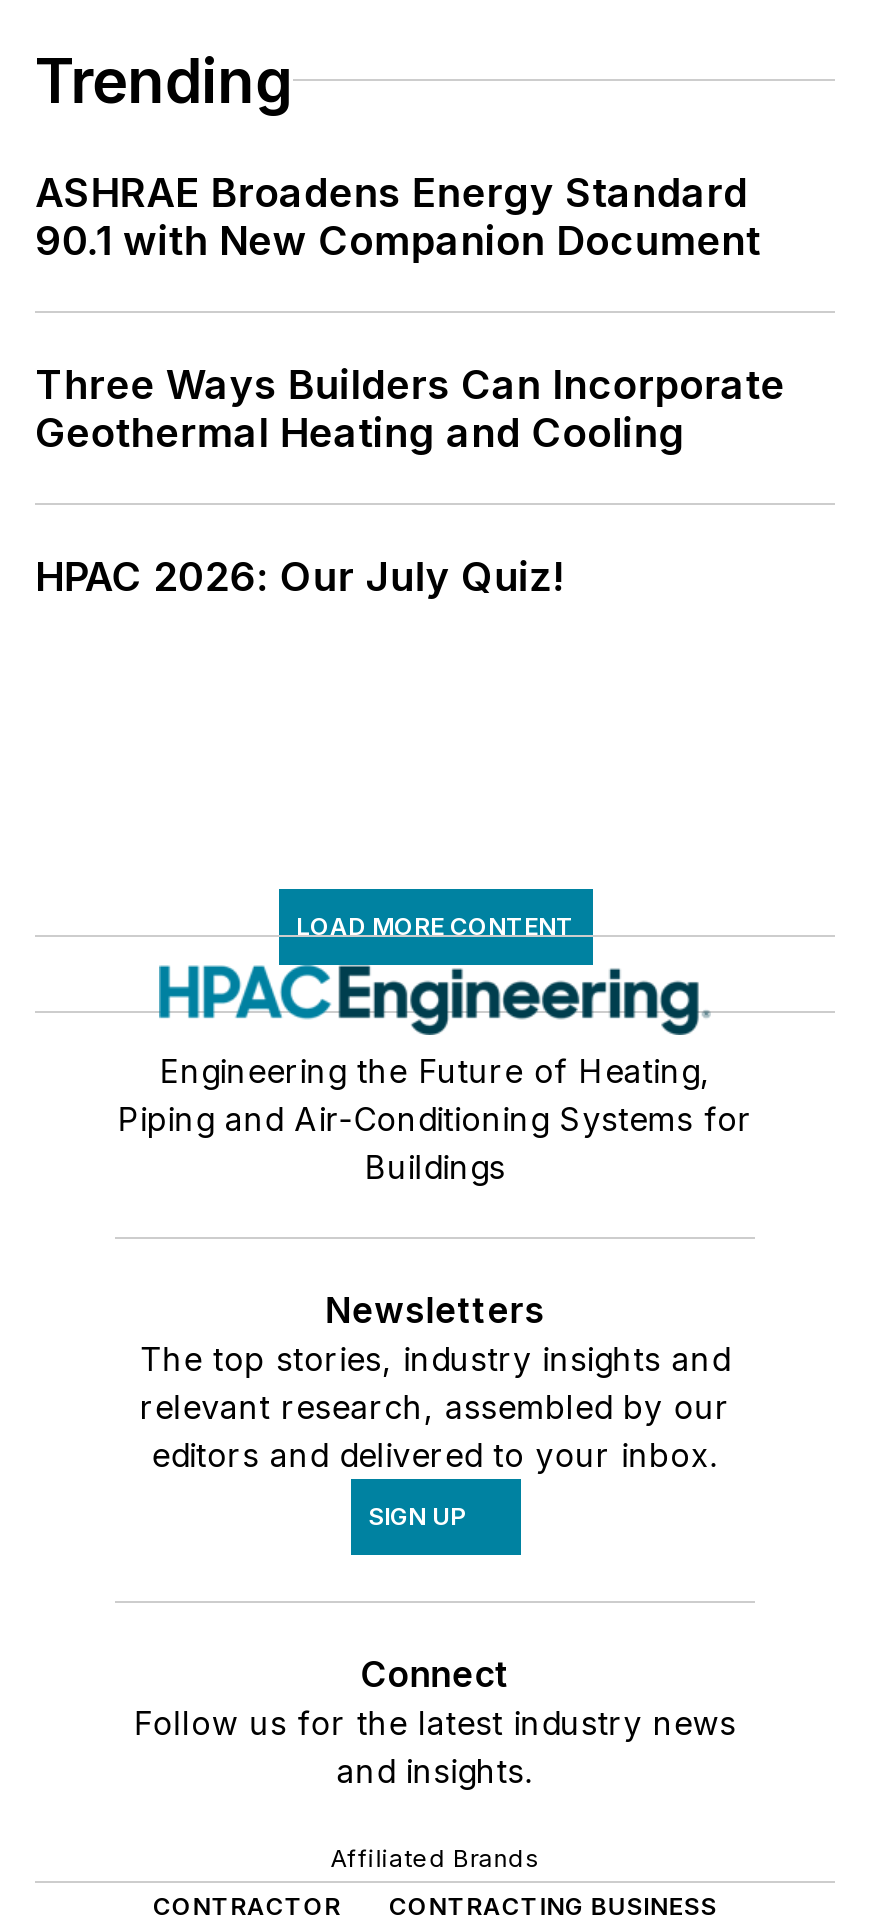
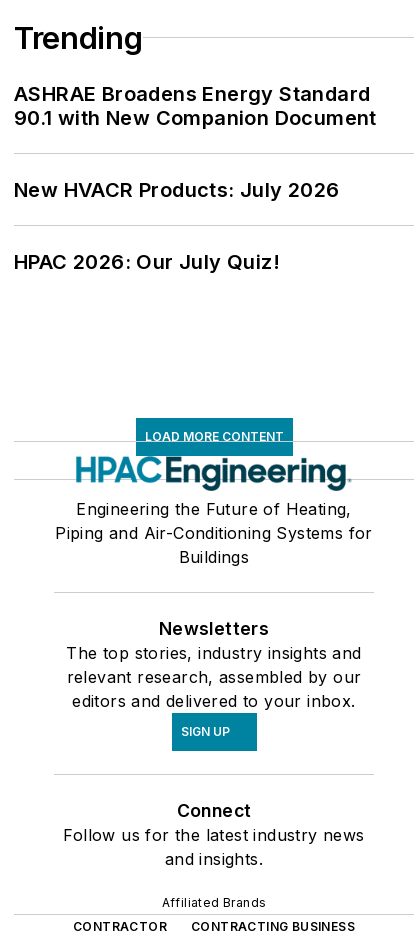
- Three Ways Builders Can Incorporate
- Geothermal Heating and Cooling
+ New HVACR Products: July 2026
